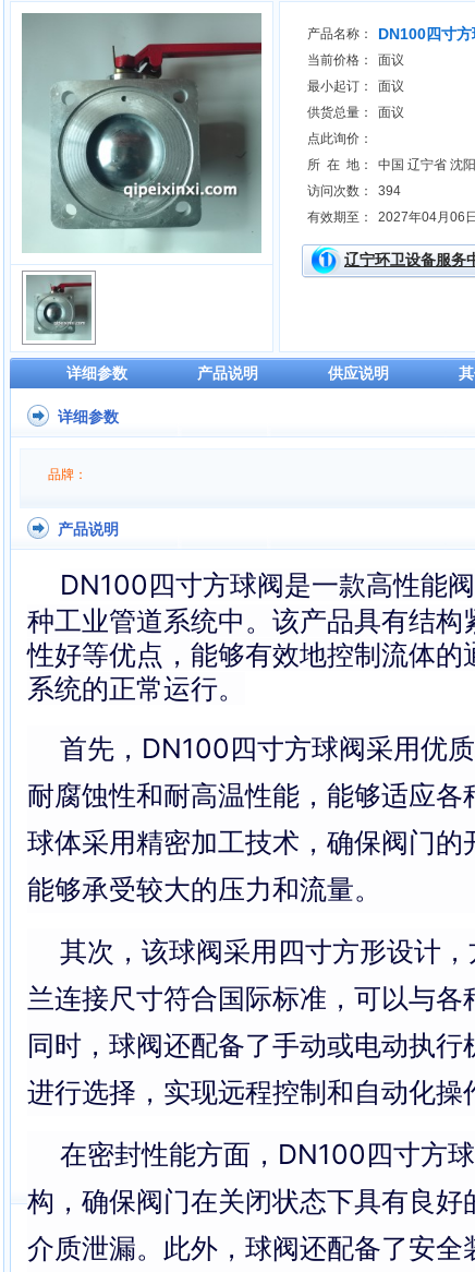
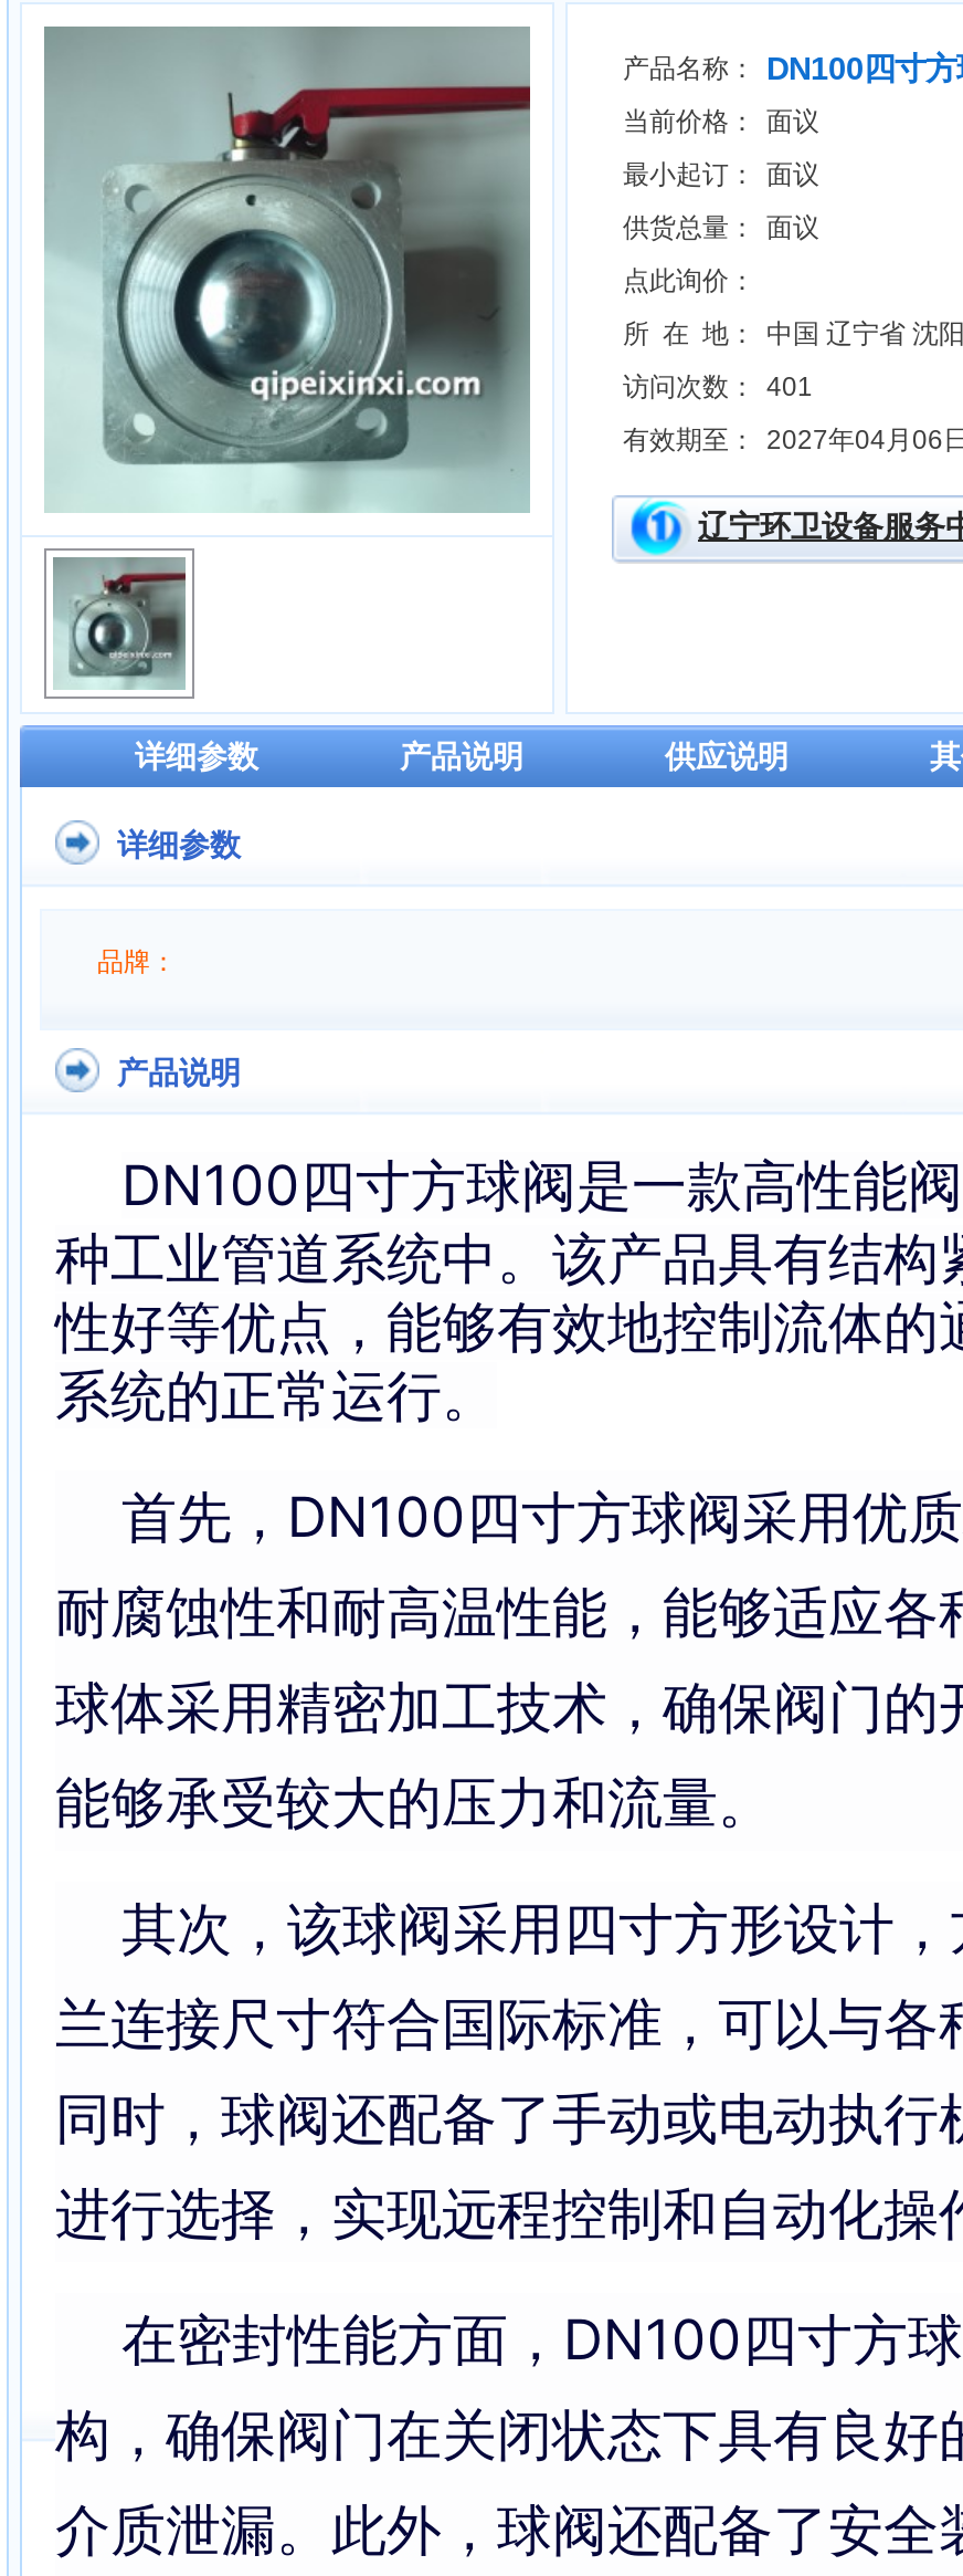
- 访问次数： 394
+ 访问次数： 401
